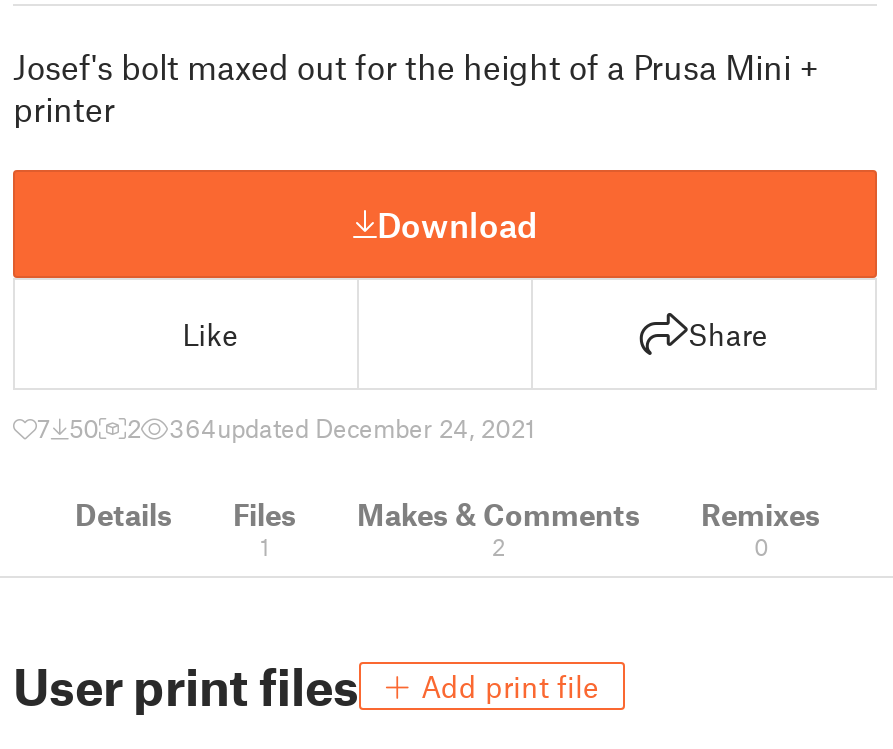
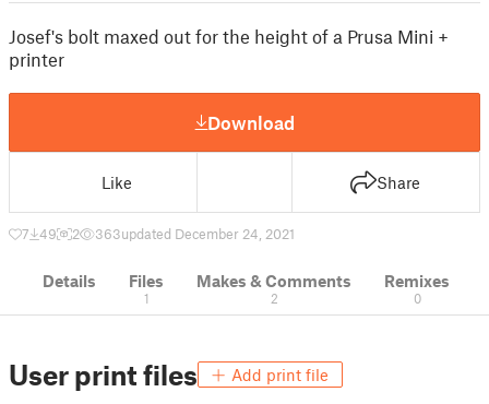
- 7 50
+ 7 49

- 364updated December 24, 2021
+ 363updated December 24, 2021
